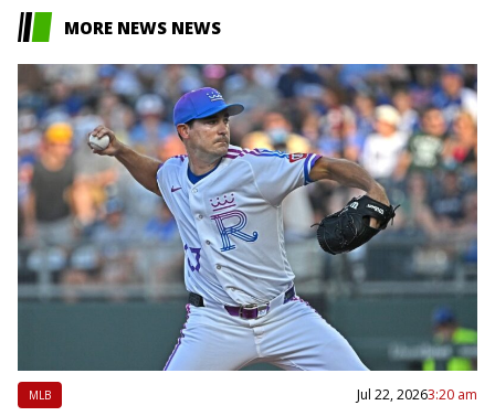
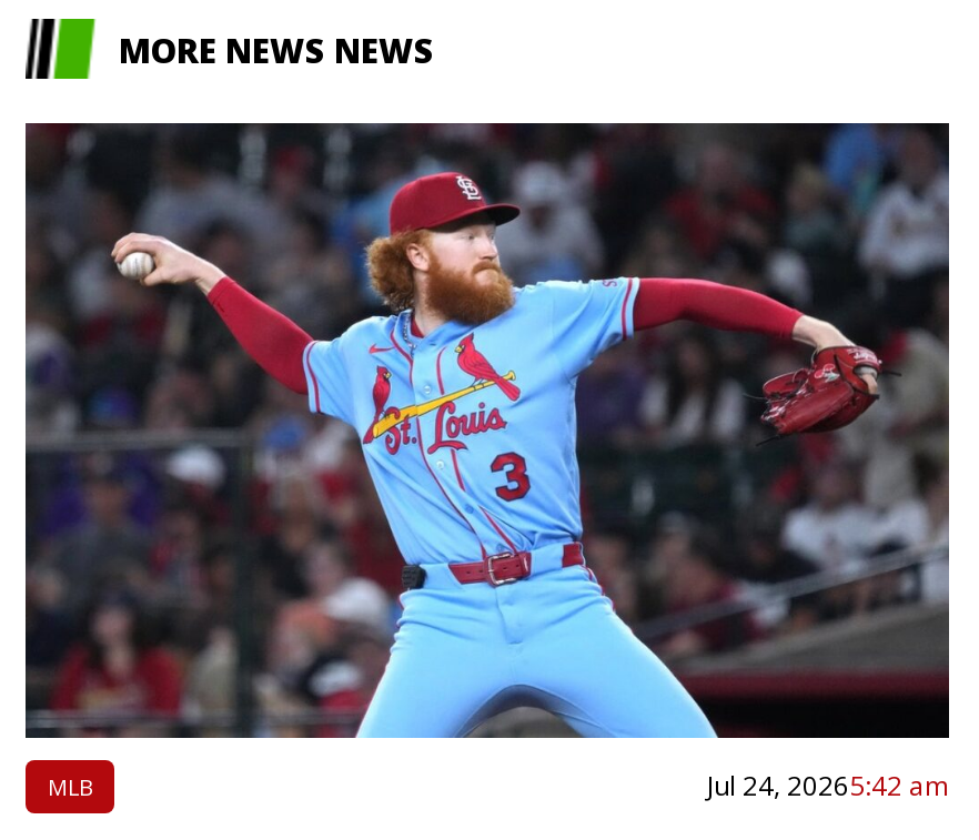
- [image]
- Jul 22, 20263:20 am
+ [image]
+ Jul 24, 20265:42 am
